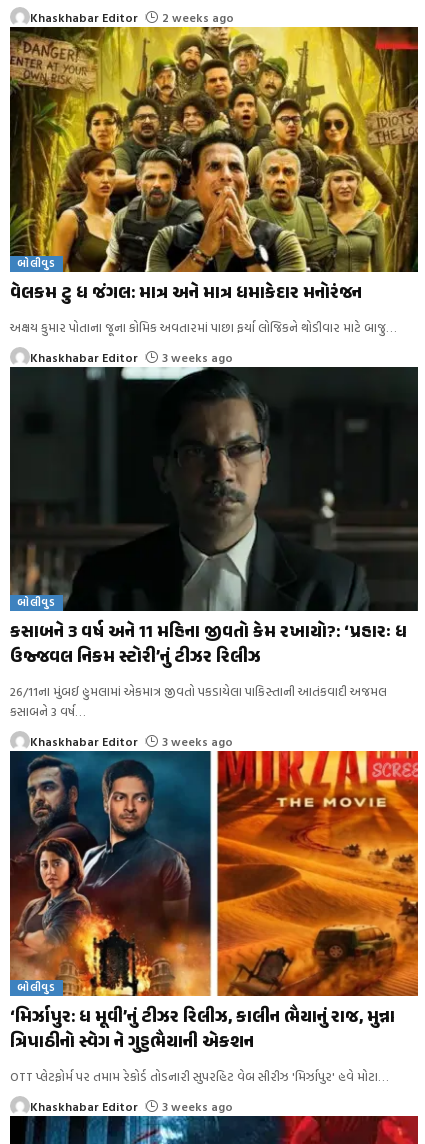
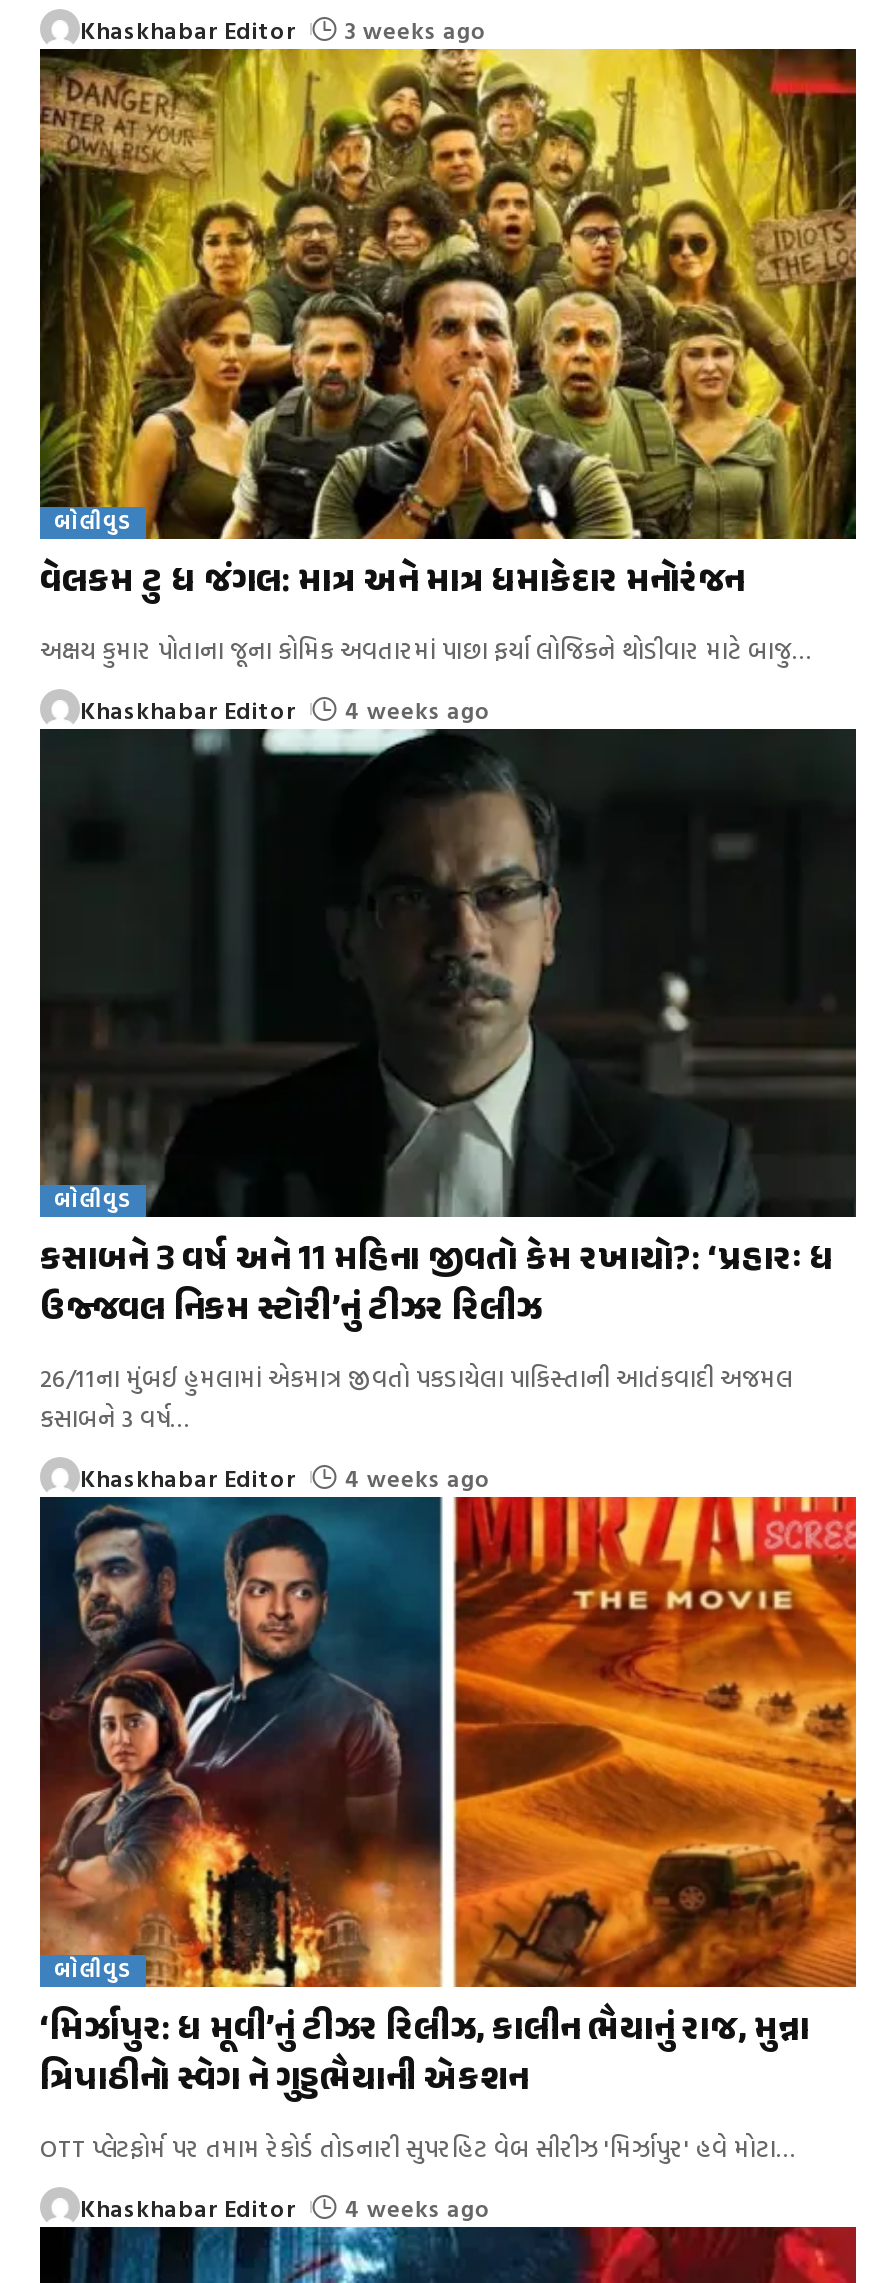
- Khaskhabar Editor 2 weeks ago
+ Khaskhabar Editor 3 weeks ago

- Khaskhabar Editor 3 weeks ago
+ Khaskhabar Editor 4 weeks ago

- Khaskhabar Editor 3 weeks ago
+ Khaskhabar Editor 4 weeks ago

- Khaskhabar Editor 3 weeks ago
+ Khaskhabar Editor 4 weeks ago
